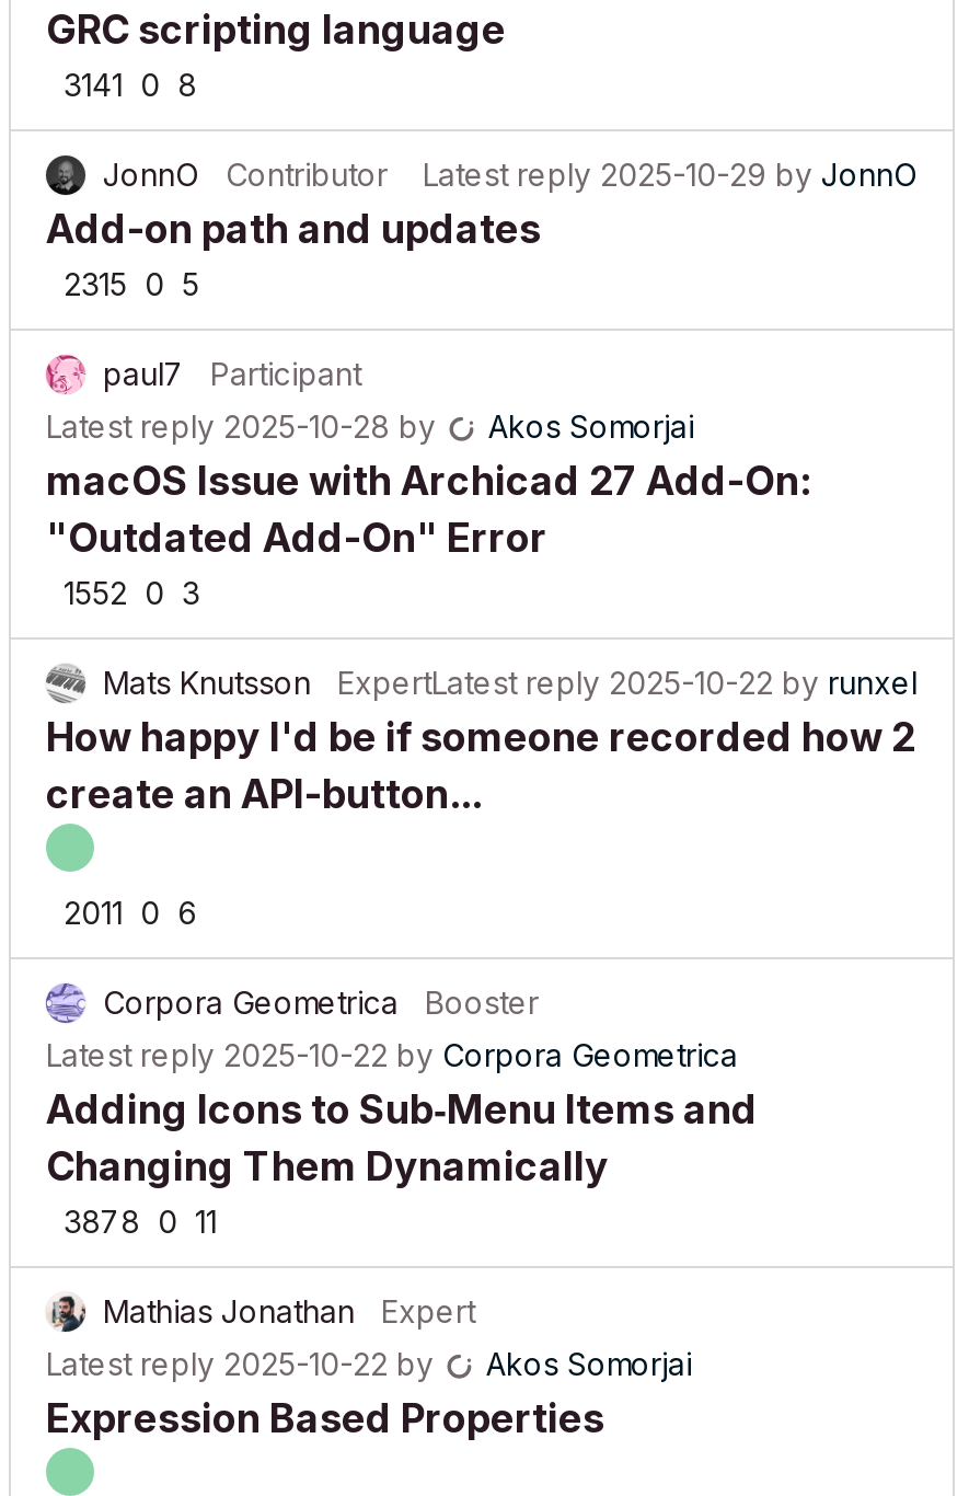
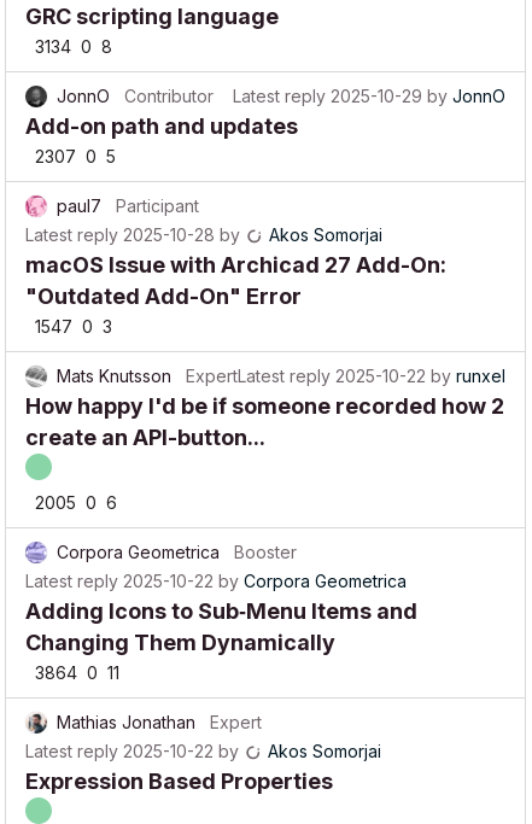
- 3141 0 8
+ 3134 0 8

- 2315 0 5
+ 2307 0 5

- 1552 0 3
+ 1547 0 3

- 2011 0 6
+ 2005 0 6

- 3878 0 11
+ 3864 0 11
